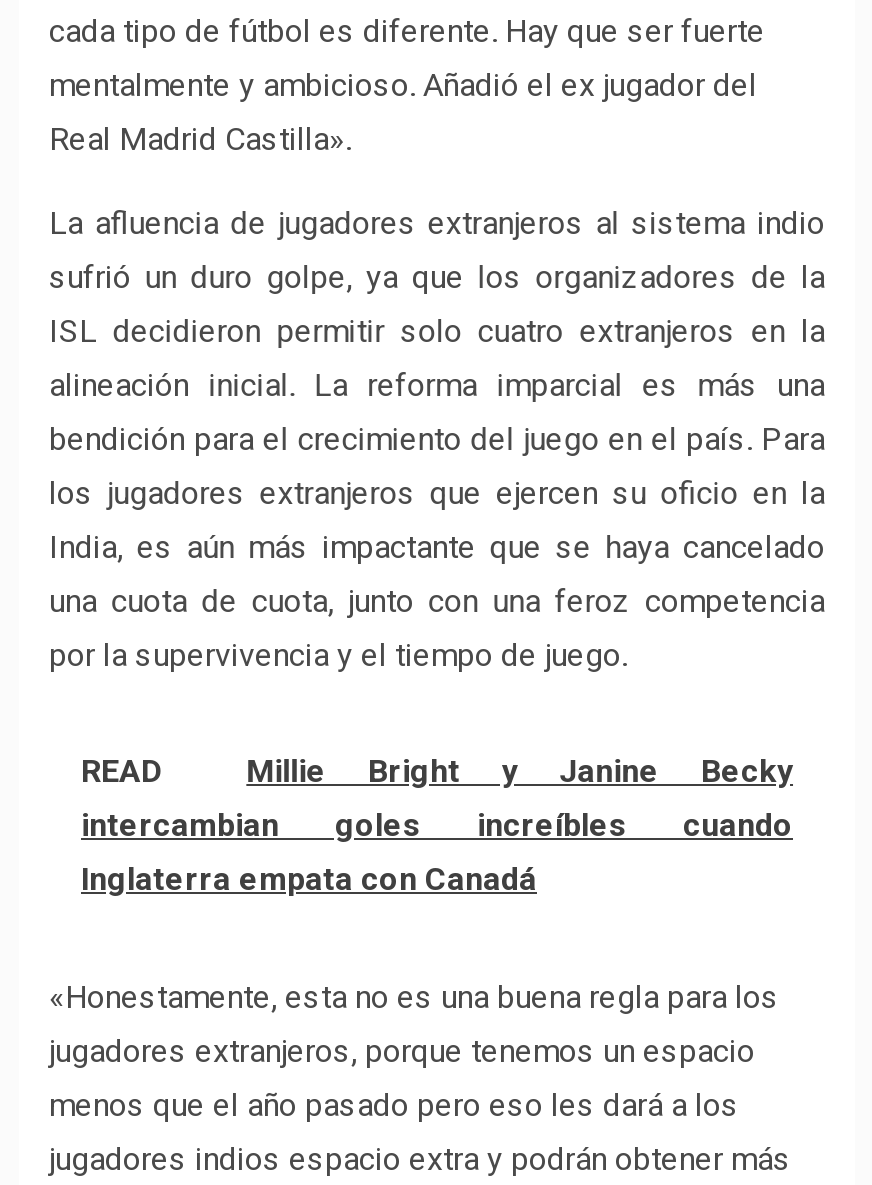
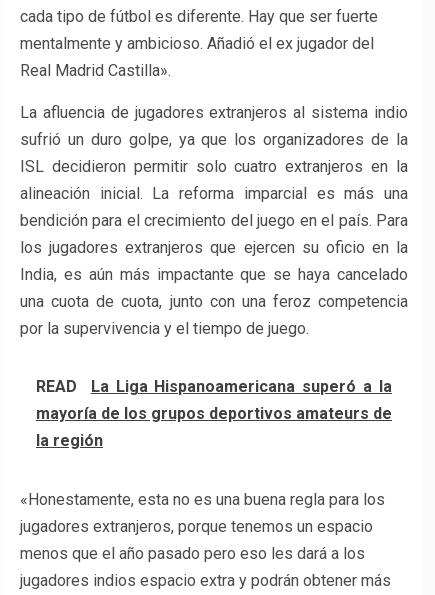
- Millie Bright y Janine Becky
- intercambian goles increíbles cuando
- Inglaterra empata con Canadá
+ La Liga Hispanoamericana superó a la
+ mayoría de los grupos deportivos amateurs de
+ la región
